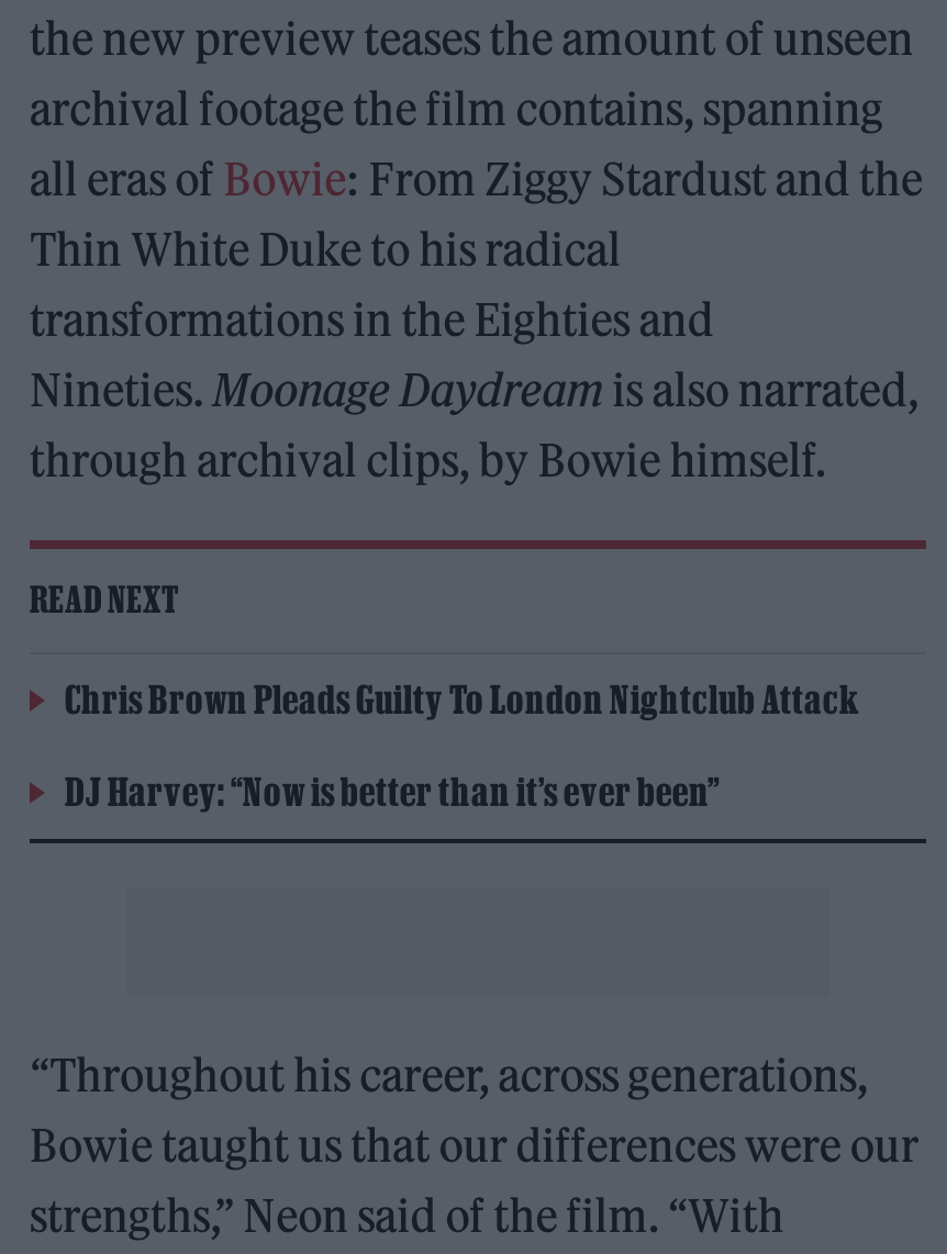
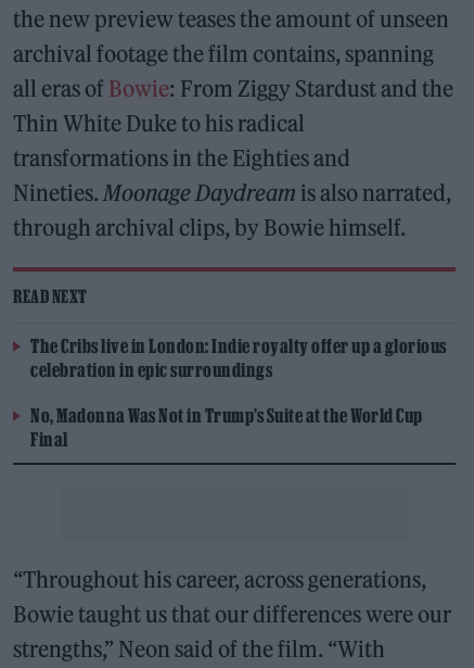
- Chris Brown Pleads Guilty To London Nightclub Attack
+ The Cribs live in London: Indie royalty offer up a glorious
+ celebration in epic surroundings

- DJ Harvey: “Now is better than it’s ever been”
+ No, Madonna Was Not in Trump’s Suite at the World Cup
+ Final
